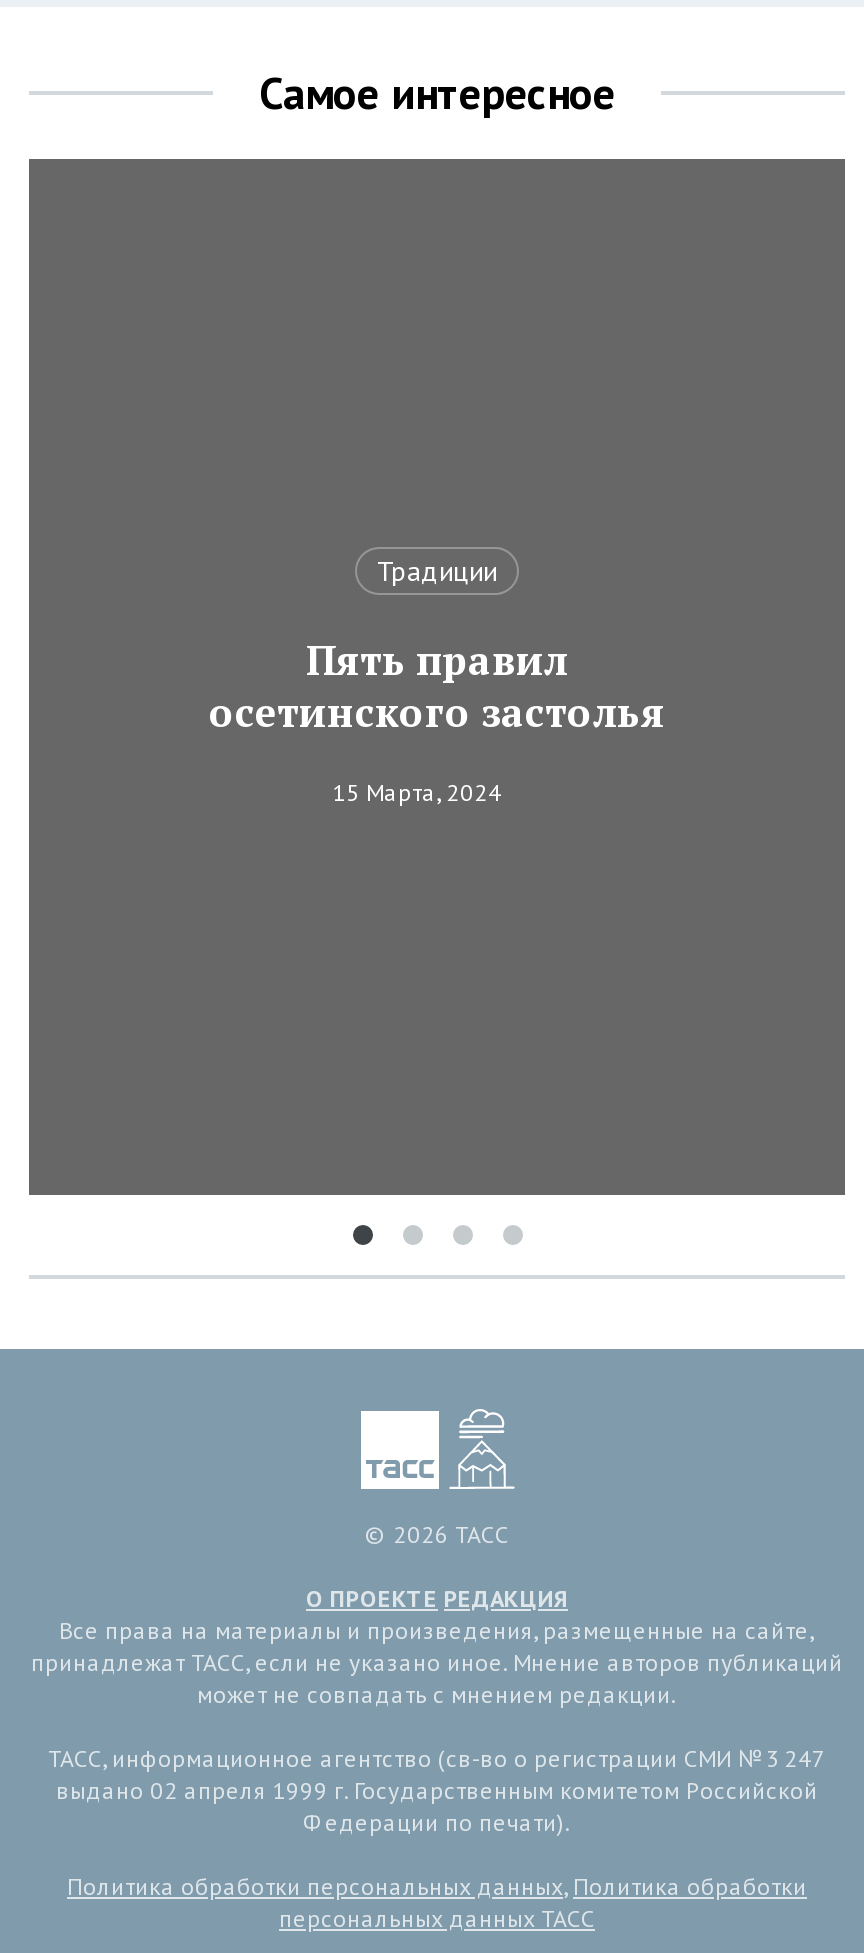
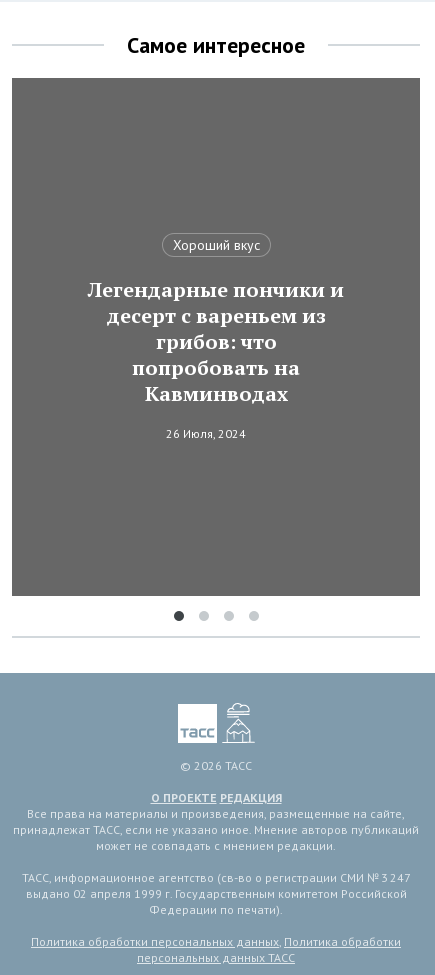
- Традиции
+ Хороший вкус

- Пять правил
- осетинского застолья
+ Легендарные пончики и
+ десерт с вареньем из
+ грибов: что
+ попробовать на
+ Кавминводах

- 15 Марта, 2024
+ 26 Июля, 2024
